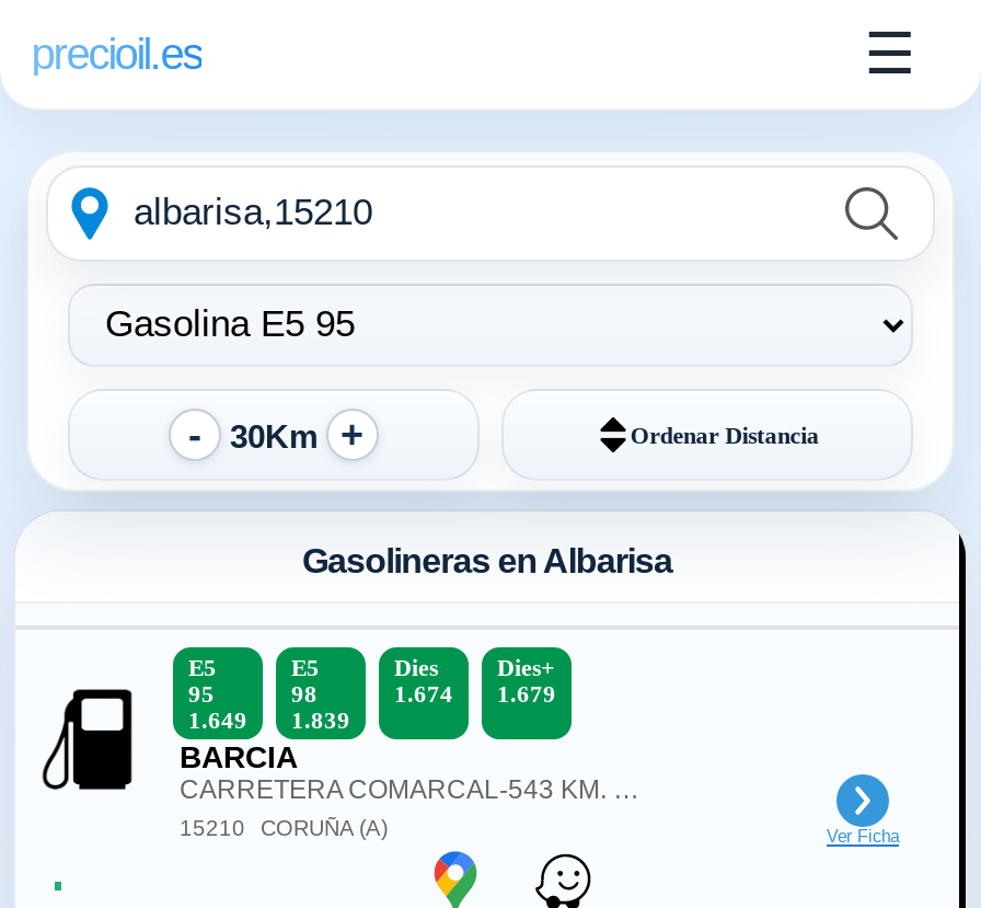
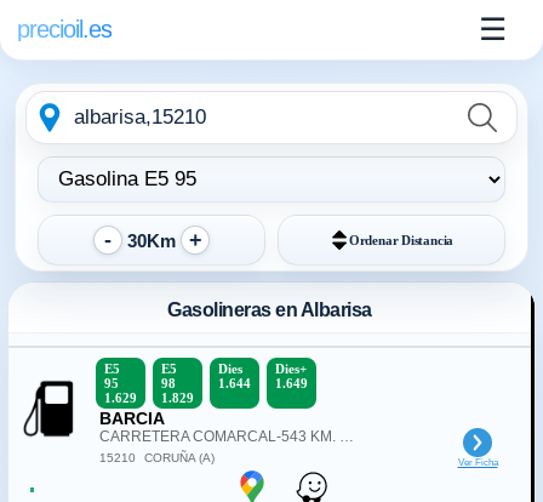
- 1.674
+ 1.644

- 1.679
+ 1.649

- 1.649
+ 1.629

- 1.839
+ 1.829
